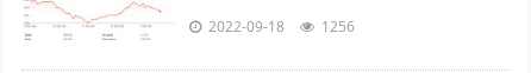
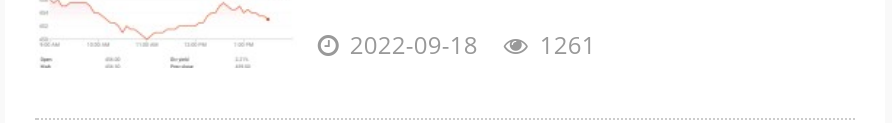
- 1256
+ 1261
